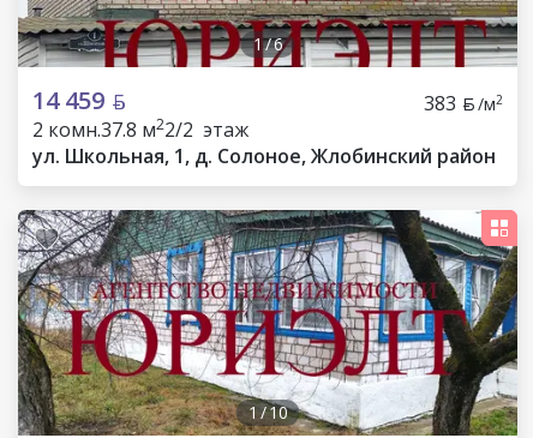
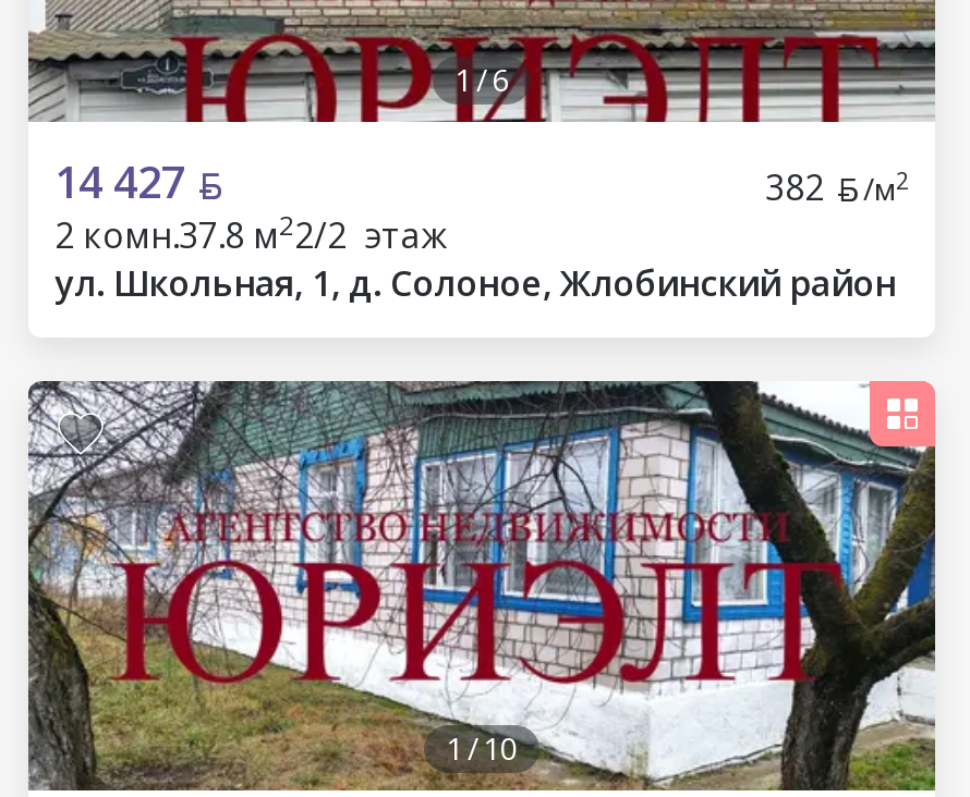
- 14 459
+ 14 427

- 383 /м2
+ 382 /м2
